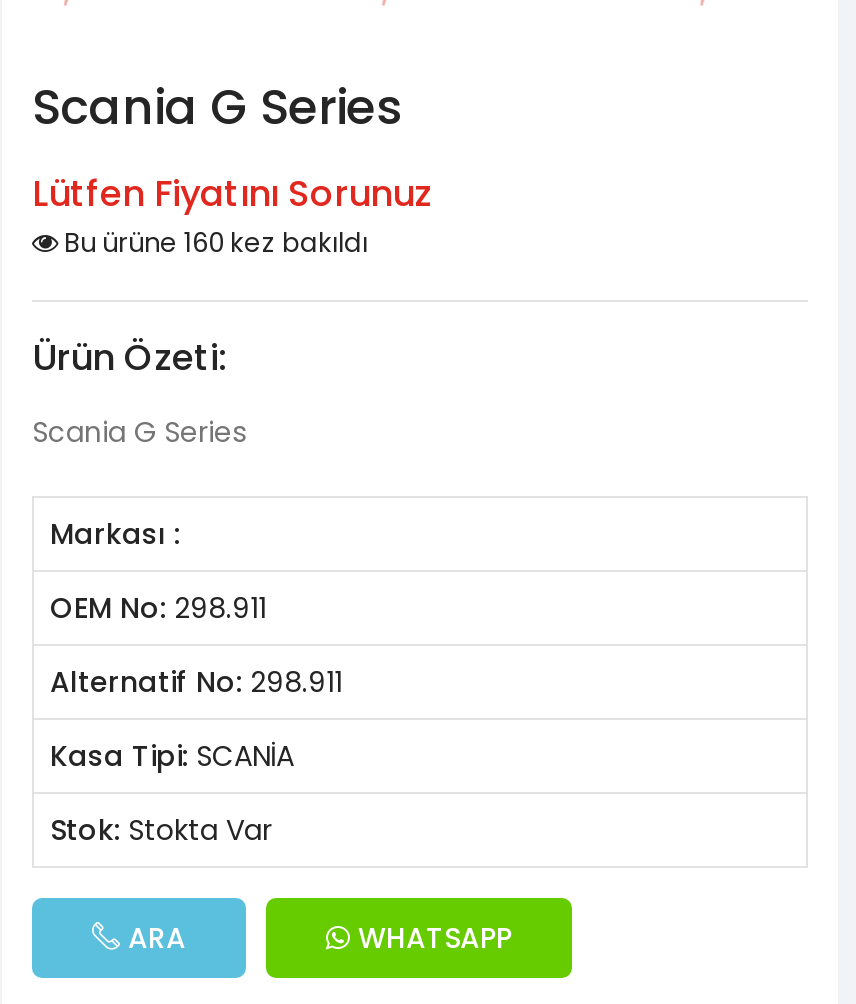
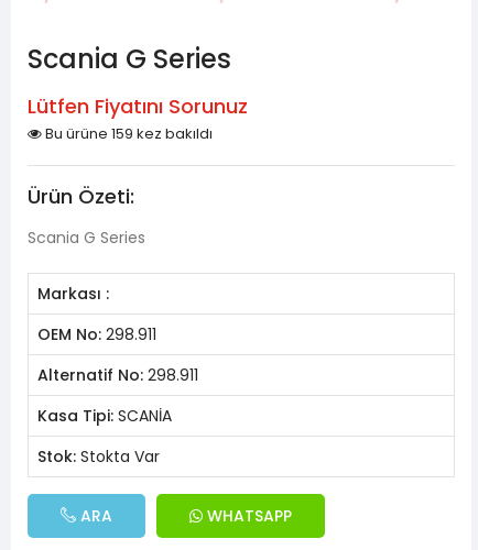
- Bu ürüne 160 kez bakıldı
+ Bu ürüne 159 kez bakıldı
